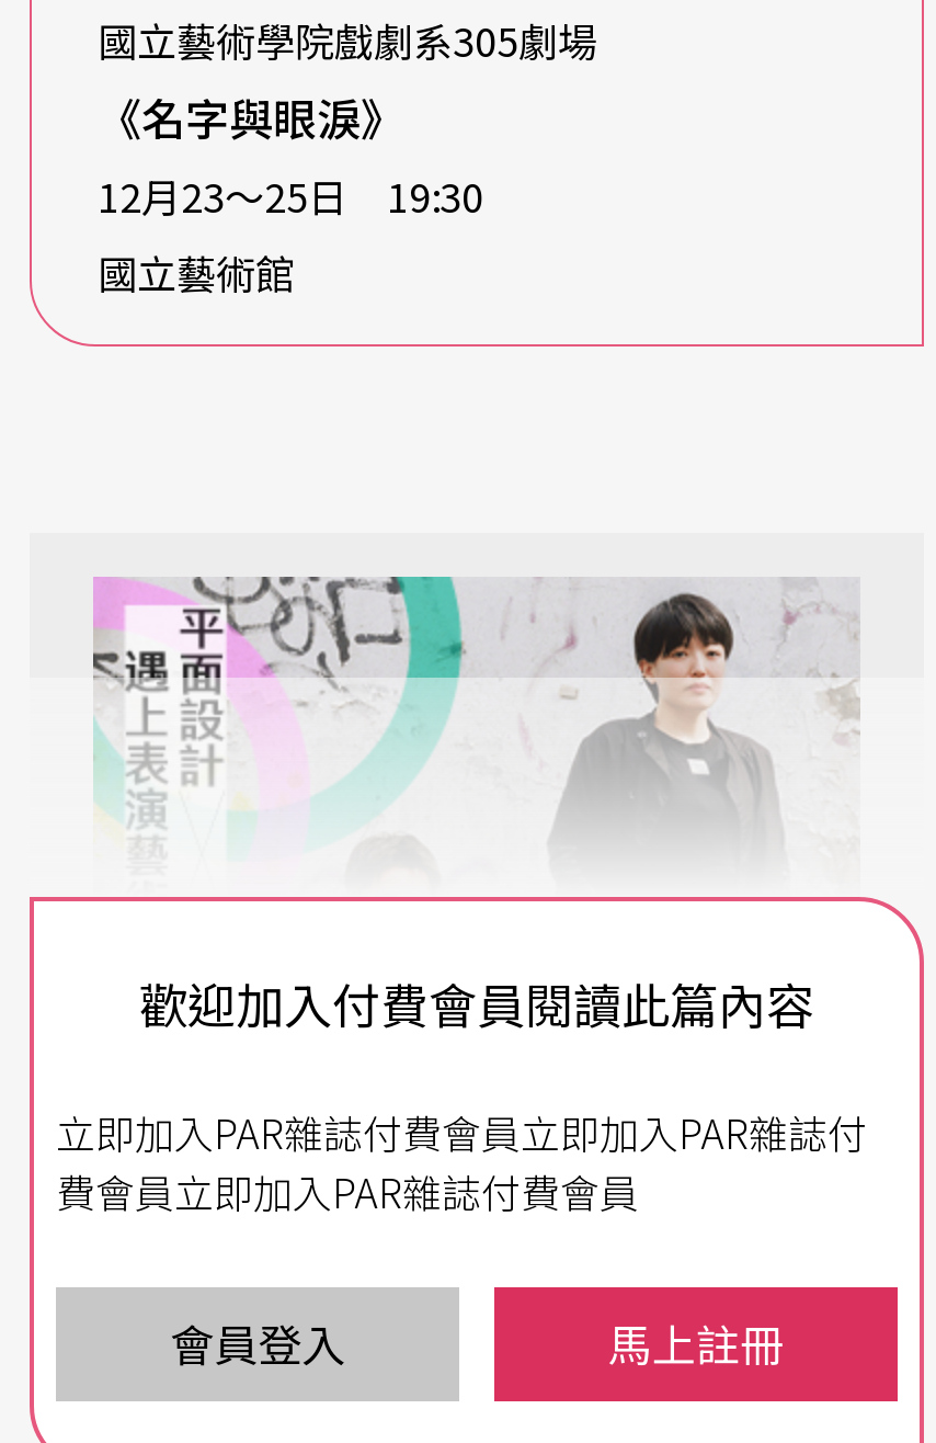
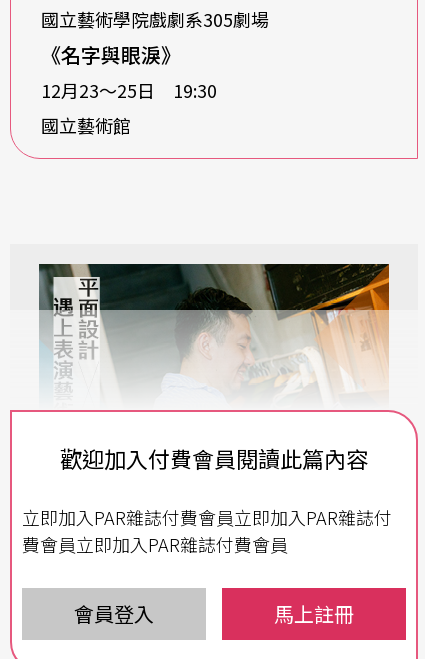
- [image]
+ [image]
